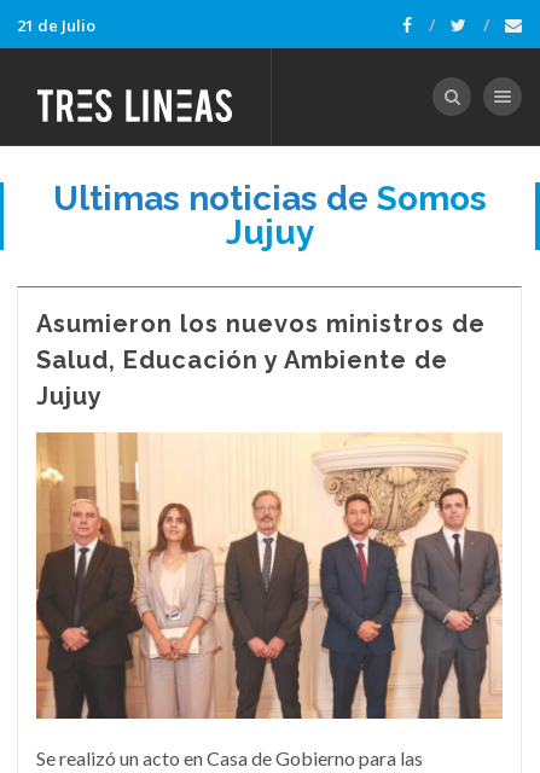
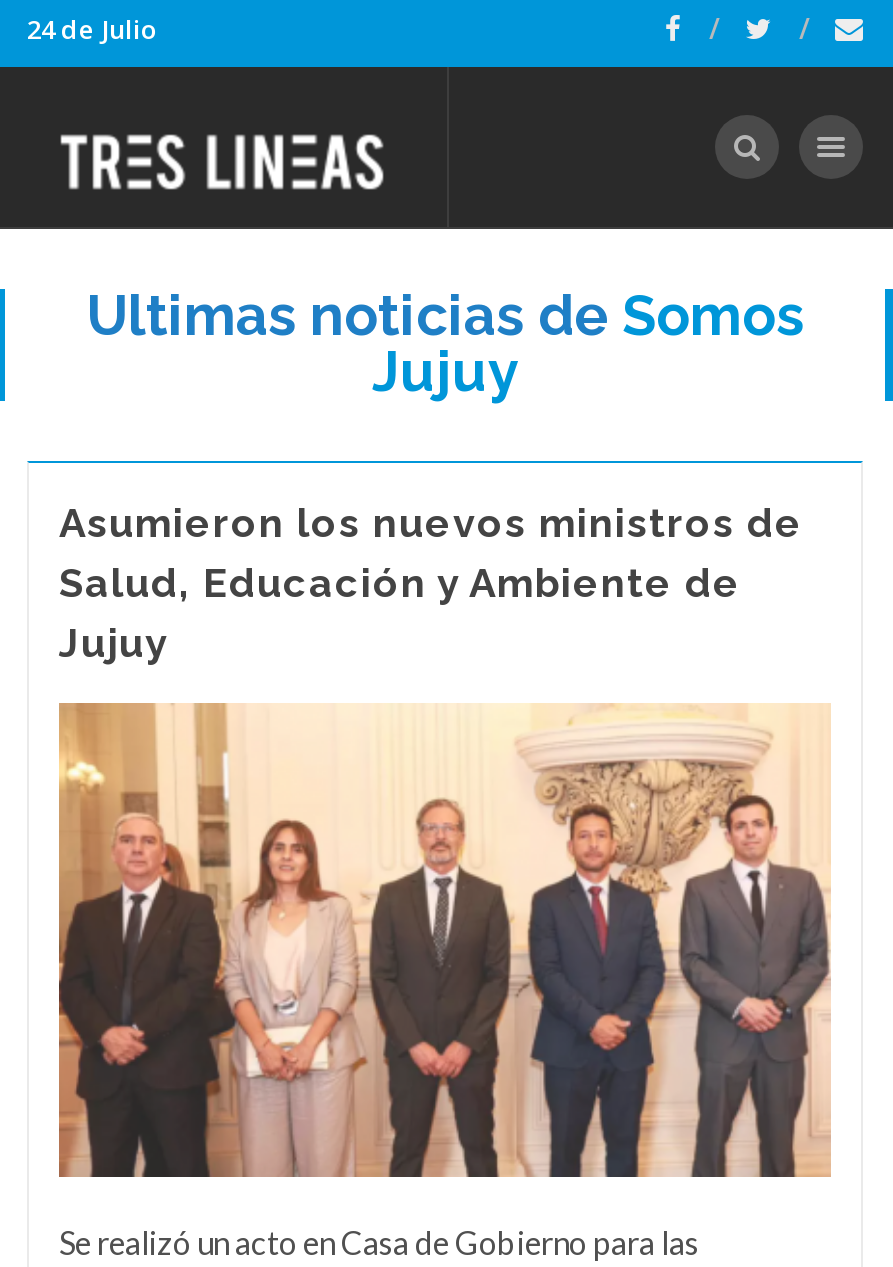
- 21 de Julio
+ 24 de Julio
